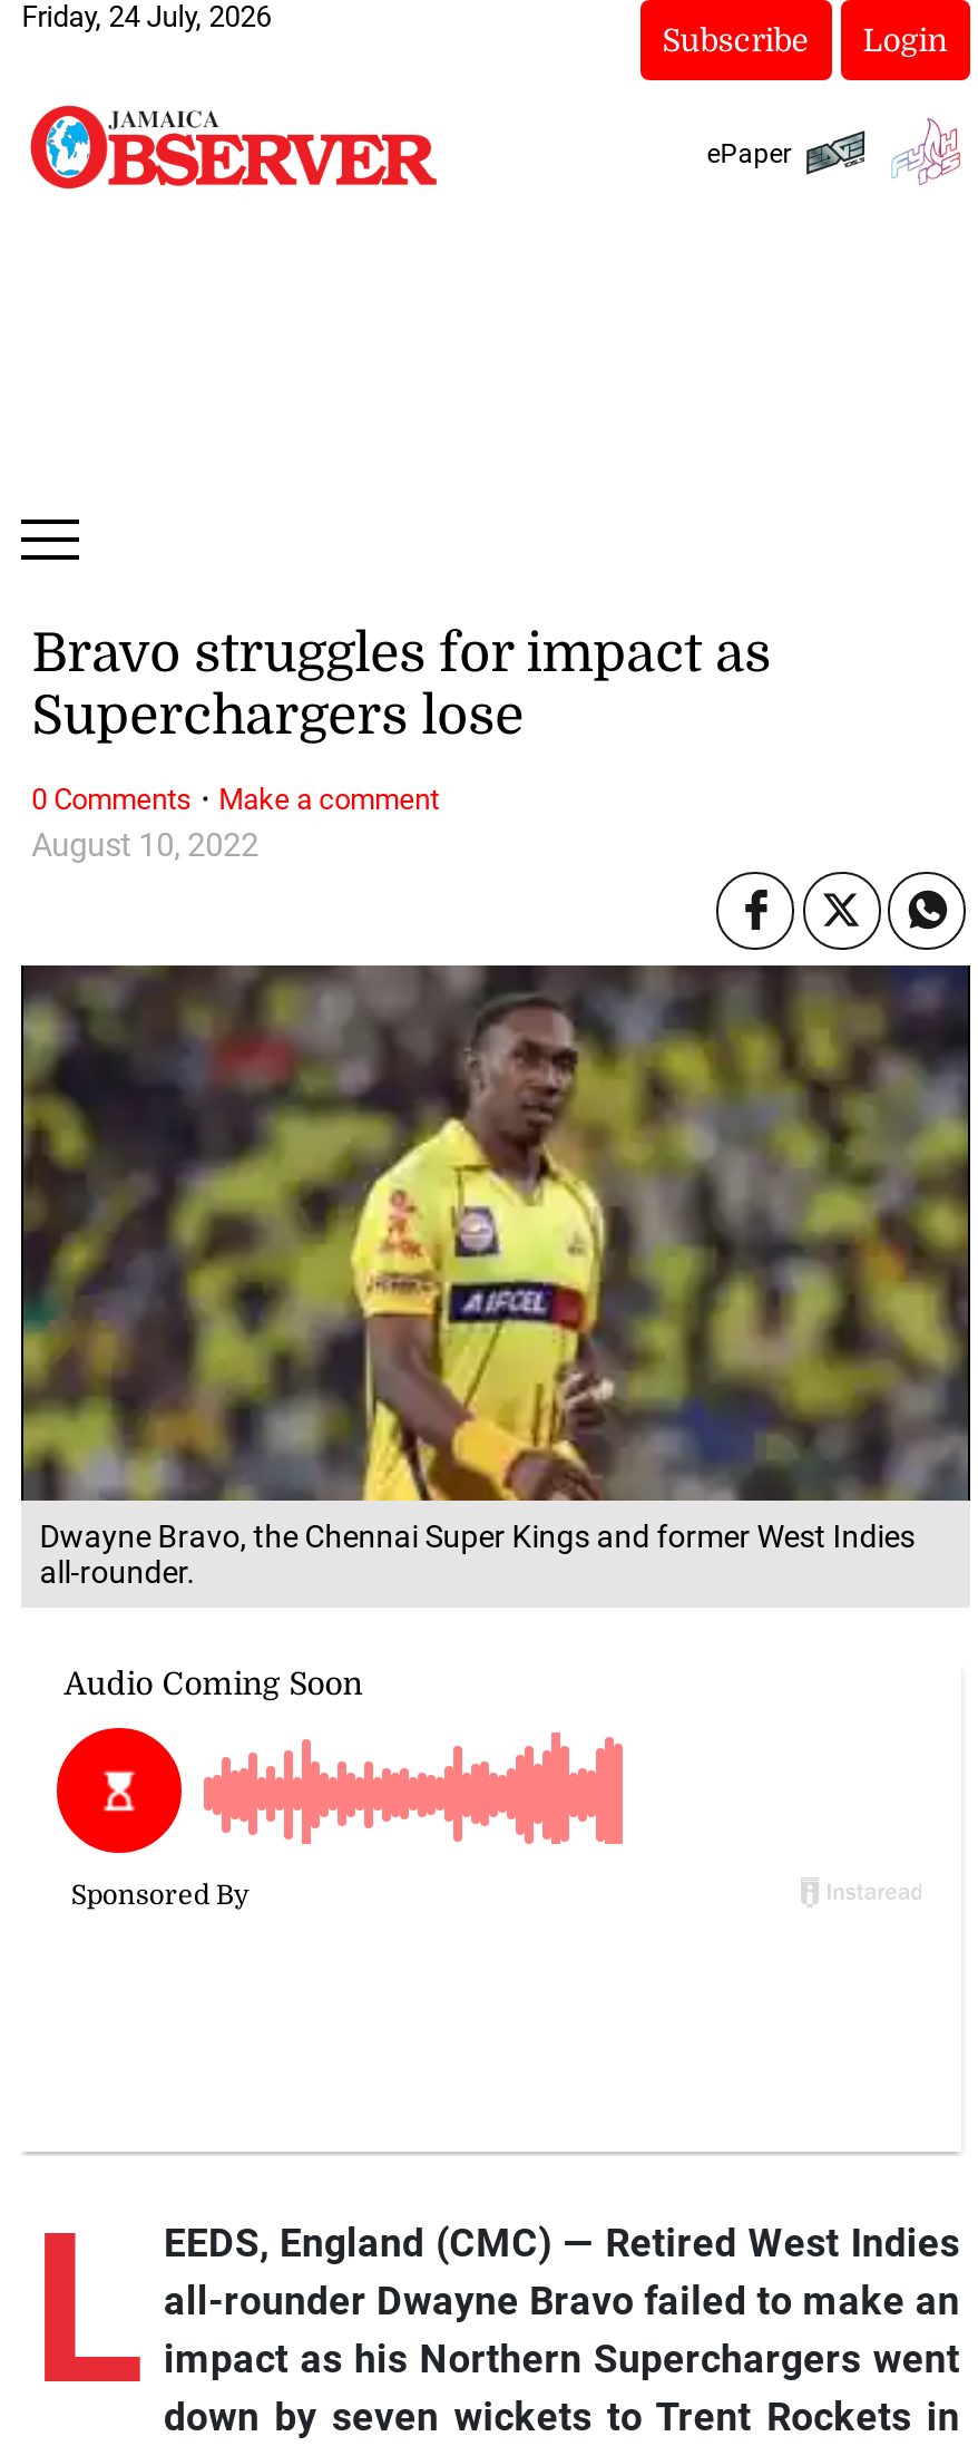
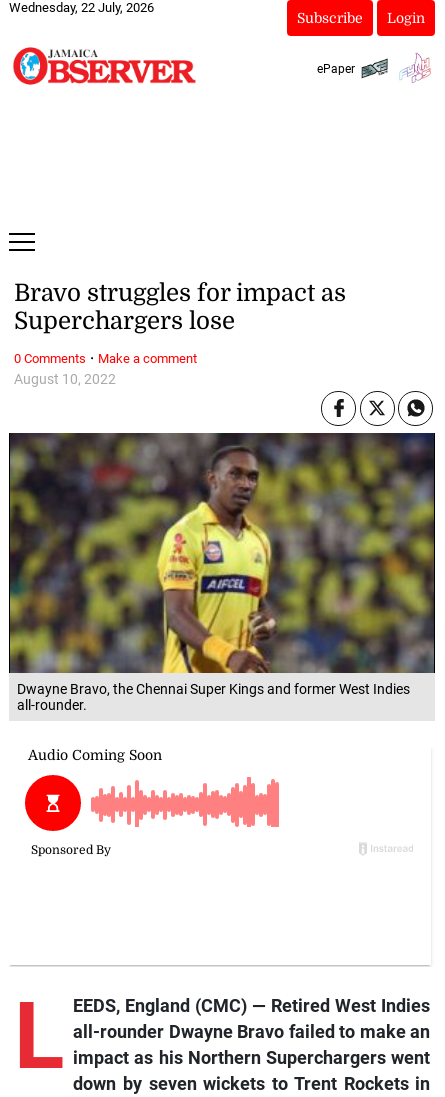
- Friday, 24 July, 2026
+ Wednesday, 22 July, 2026
